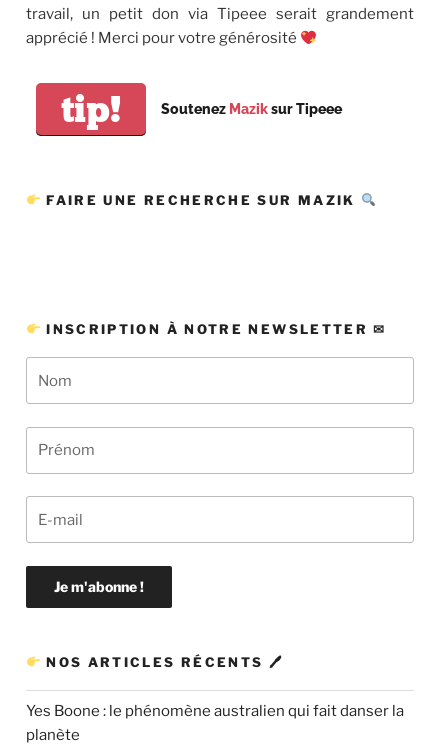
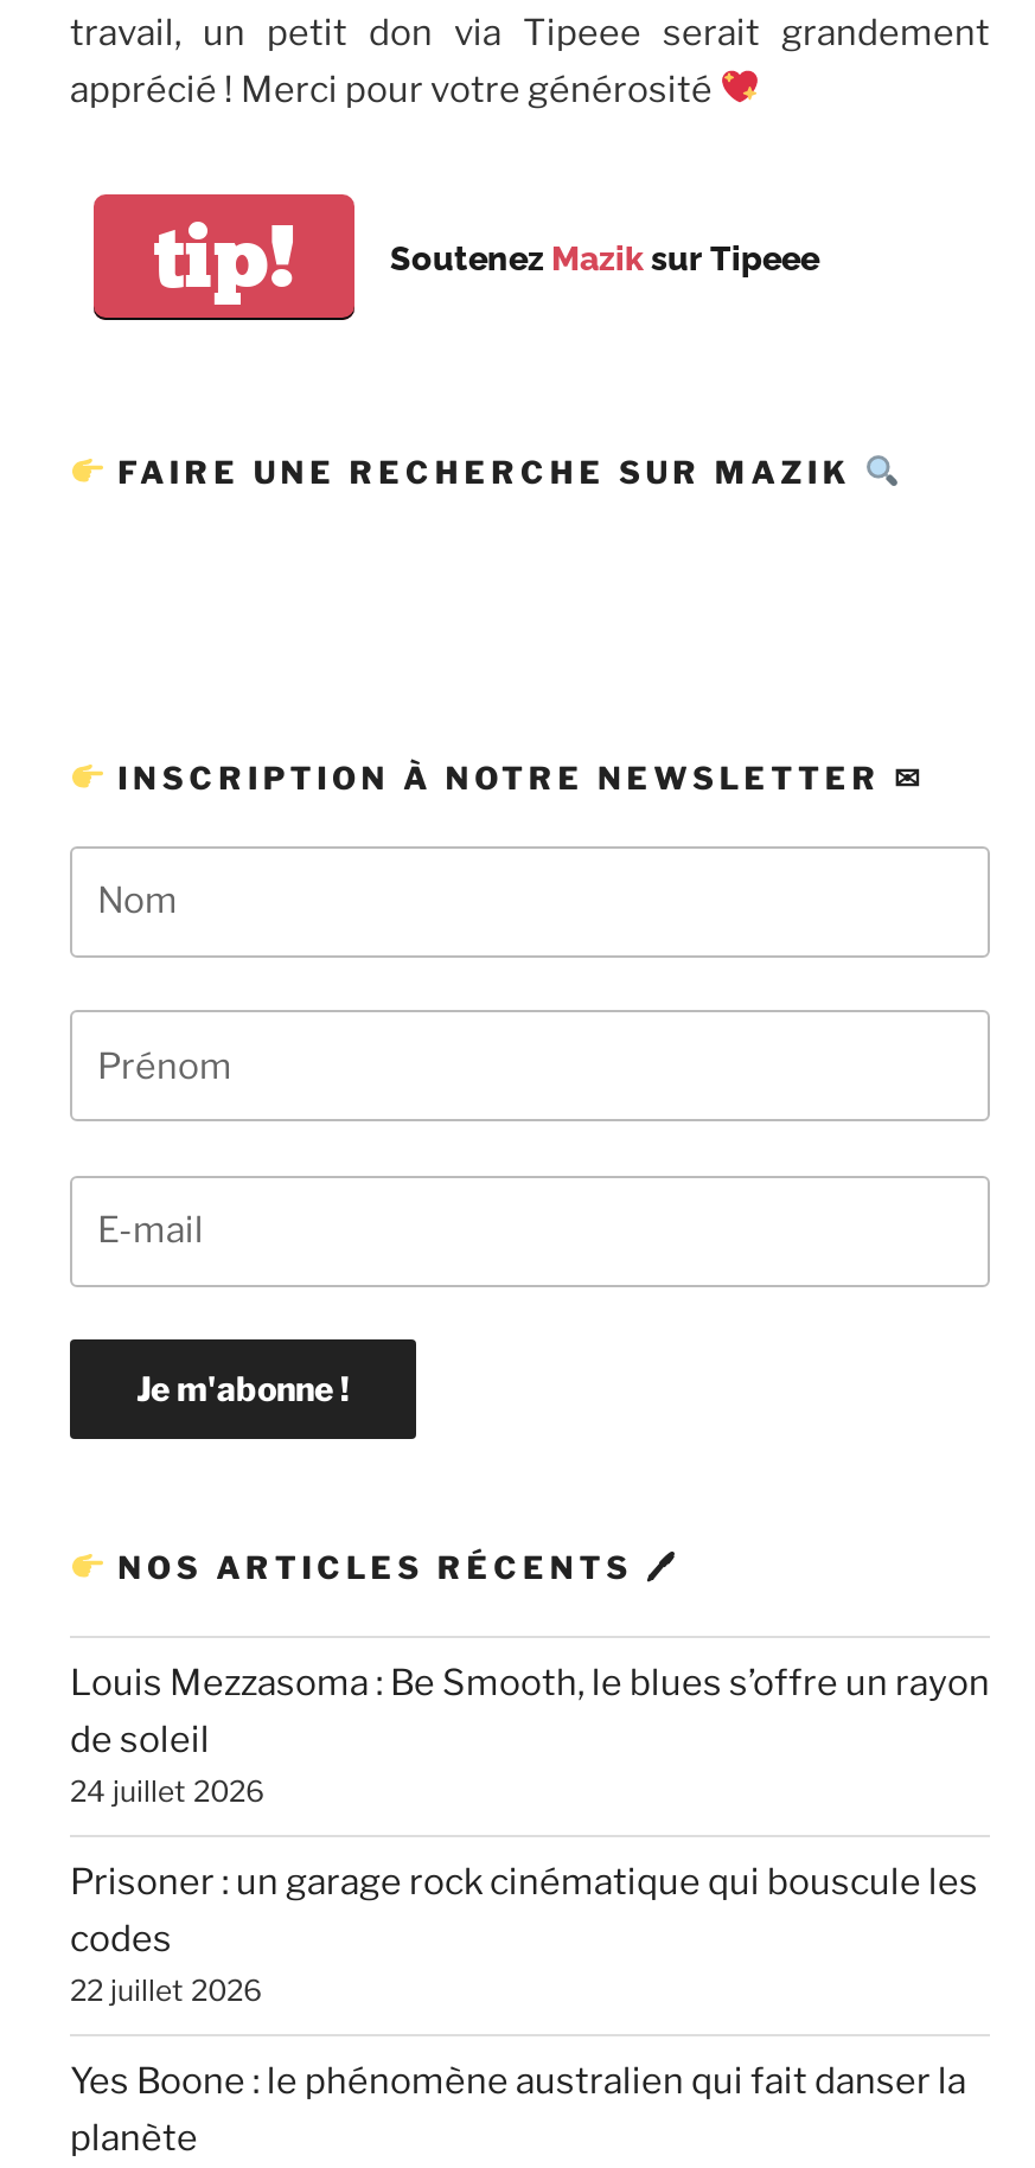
+ Louis Mezzasoma : Be Smooth, le blues s’offre un rayon
+ de soleil
+ 24 juillet 2026
+ Prisoner : un garage rock cinématique qui bouscule les
+ codes
+ 22 juillet 2026
